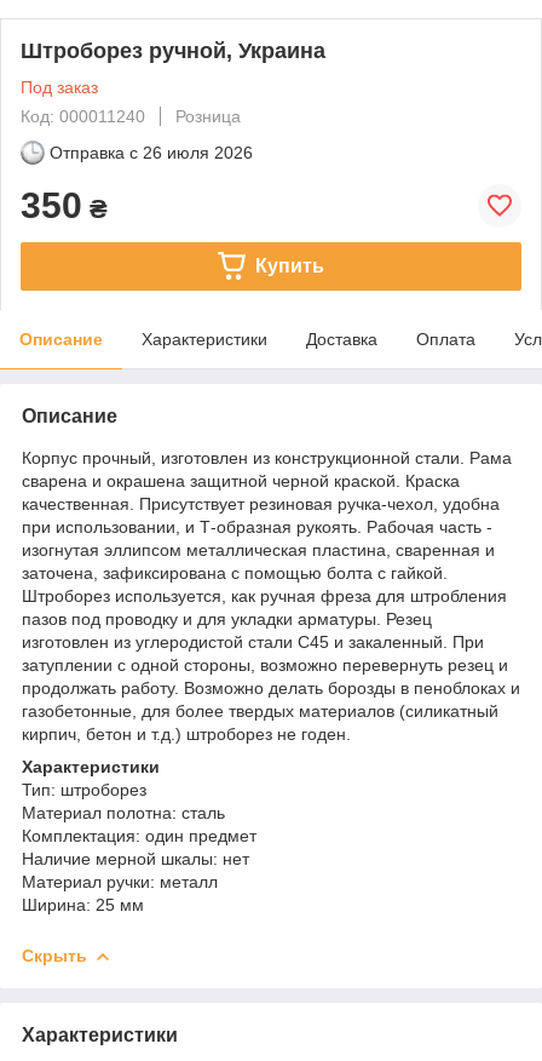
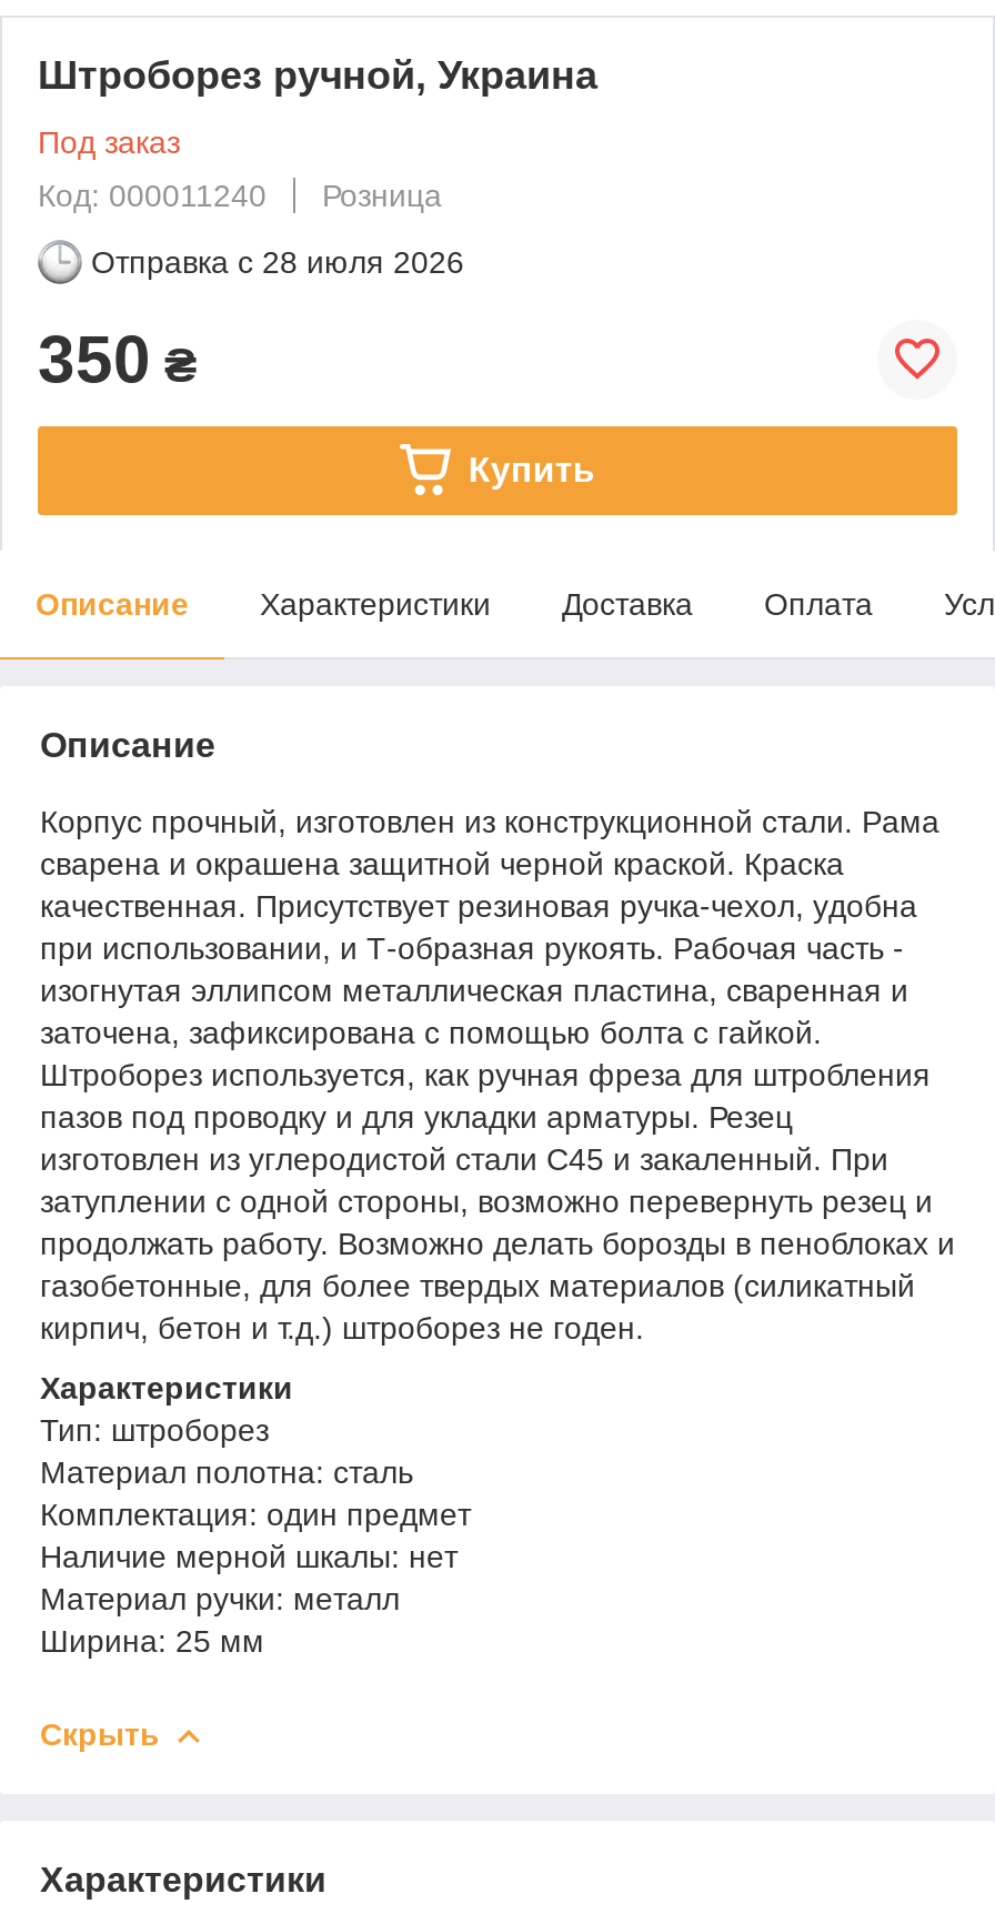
- Отправка с 26 июля 2026
+ Отправка с 28 июля 2026
